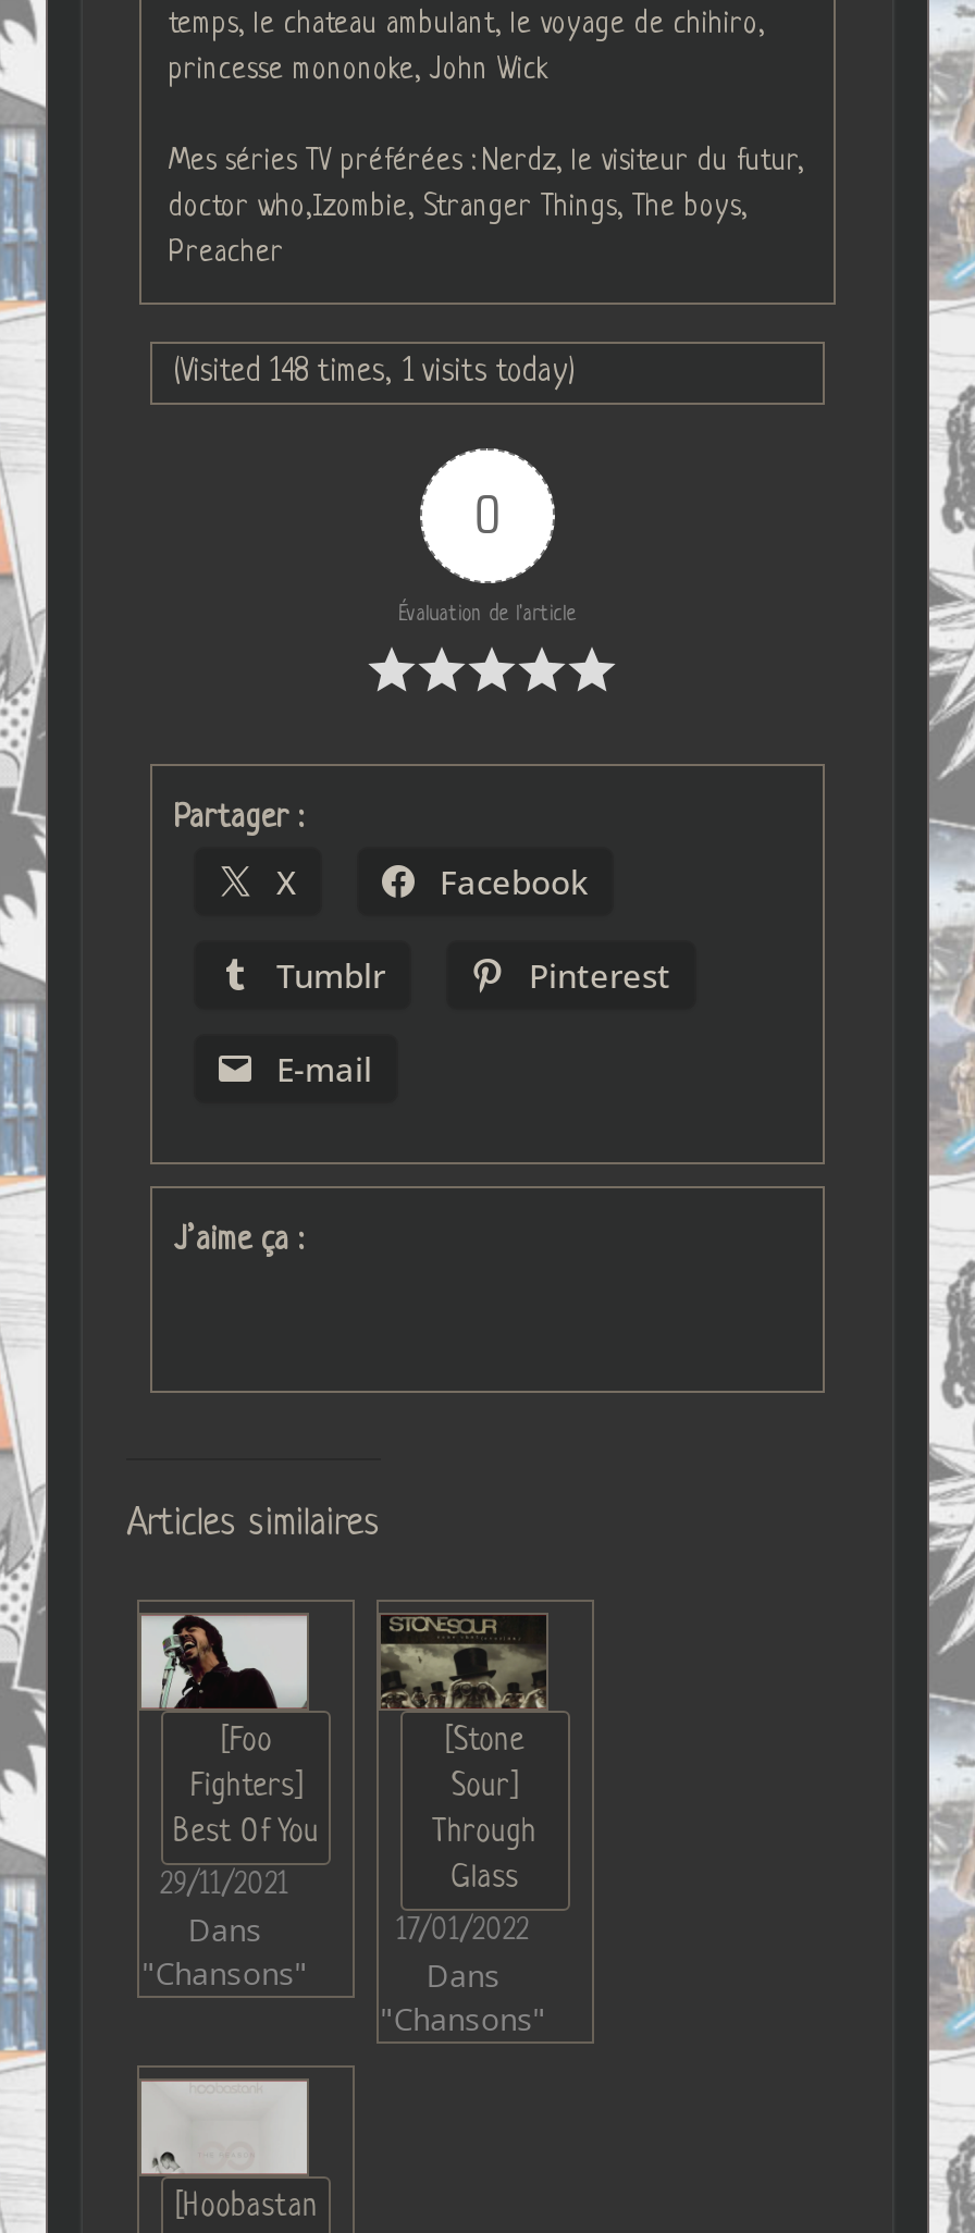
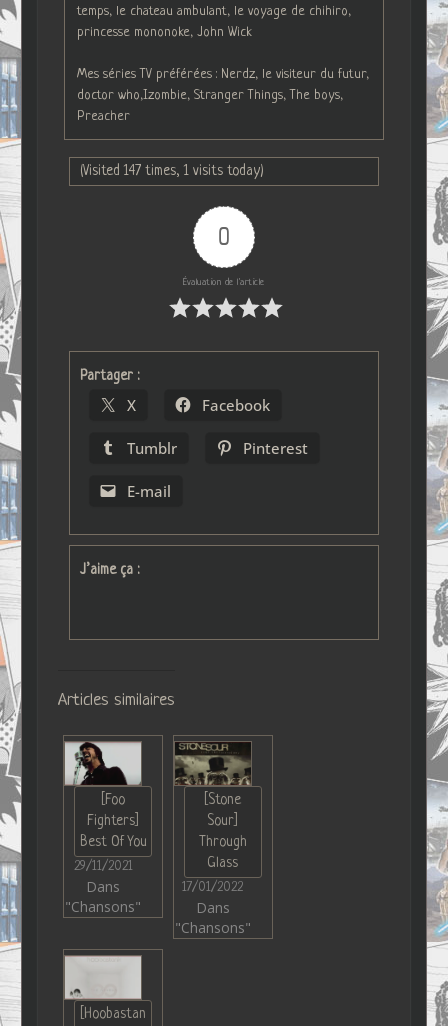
- (Visited 148 times, 1 visits today)
+ (Visited 147 times, 1 visits today)
